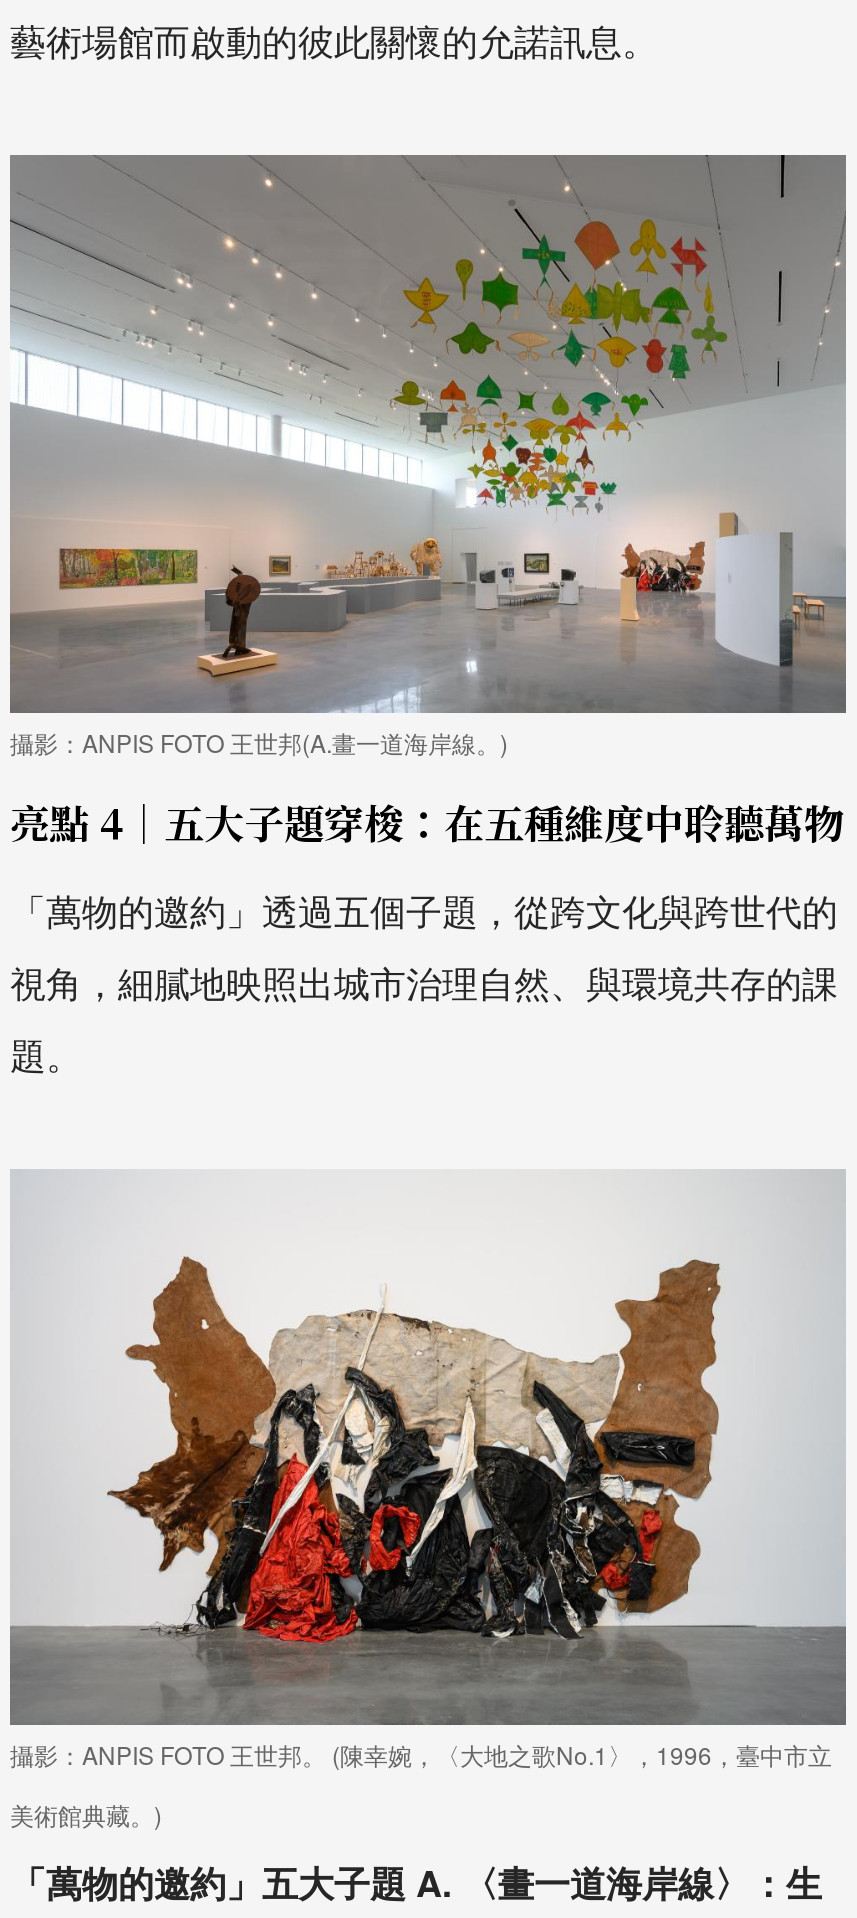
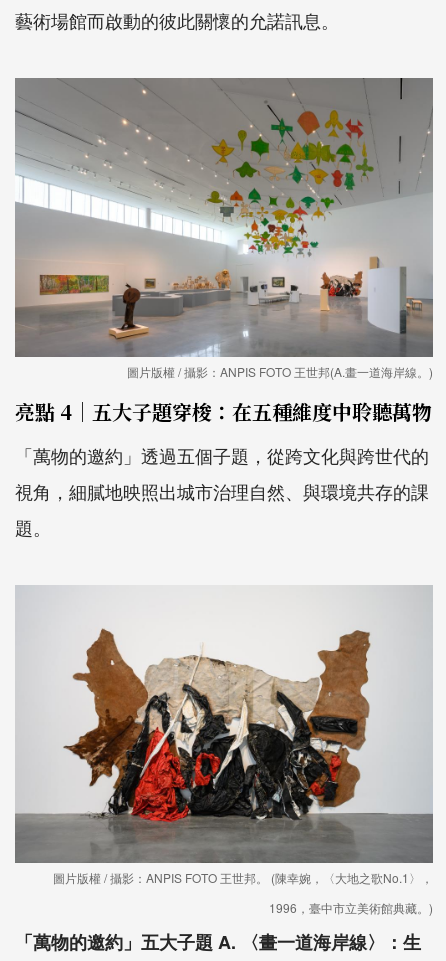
- 攝影：ANPIS FOTO 王世邦(A.畫一道海岸線。)
+ 圖片版權 / 攝影：ANPIS FOTO 王世邦(A.畫一道海岸線。)

- 攝影：ANPIS FOTO 王世邦。 (陳幸婉，〈大地之歌No.1〉，1996，臺中市立
+ 圖片版權 / 攝影：ANPIS FOTO 王世邦。 (陳幸婉，〈大地之歌No.1〉，

- 美術館典藏。)
+ 1996，臺中市立美術館典藏。)
